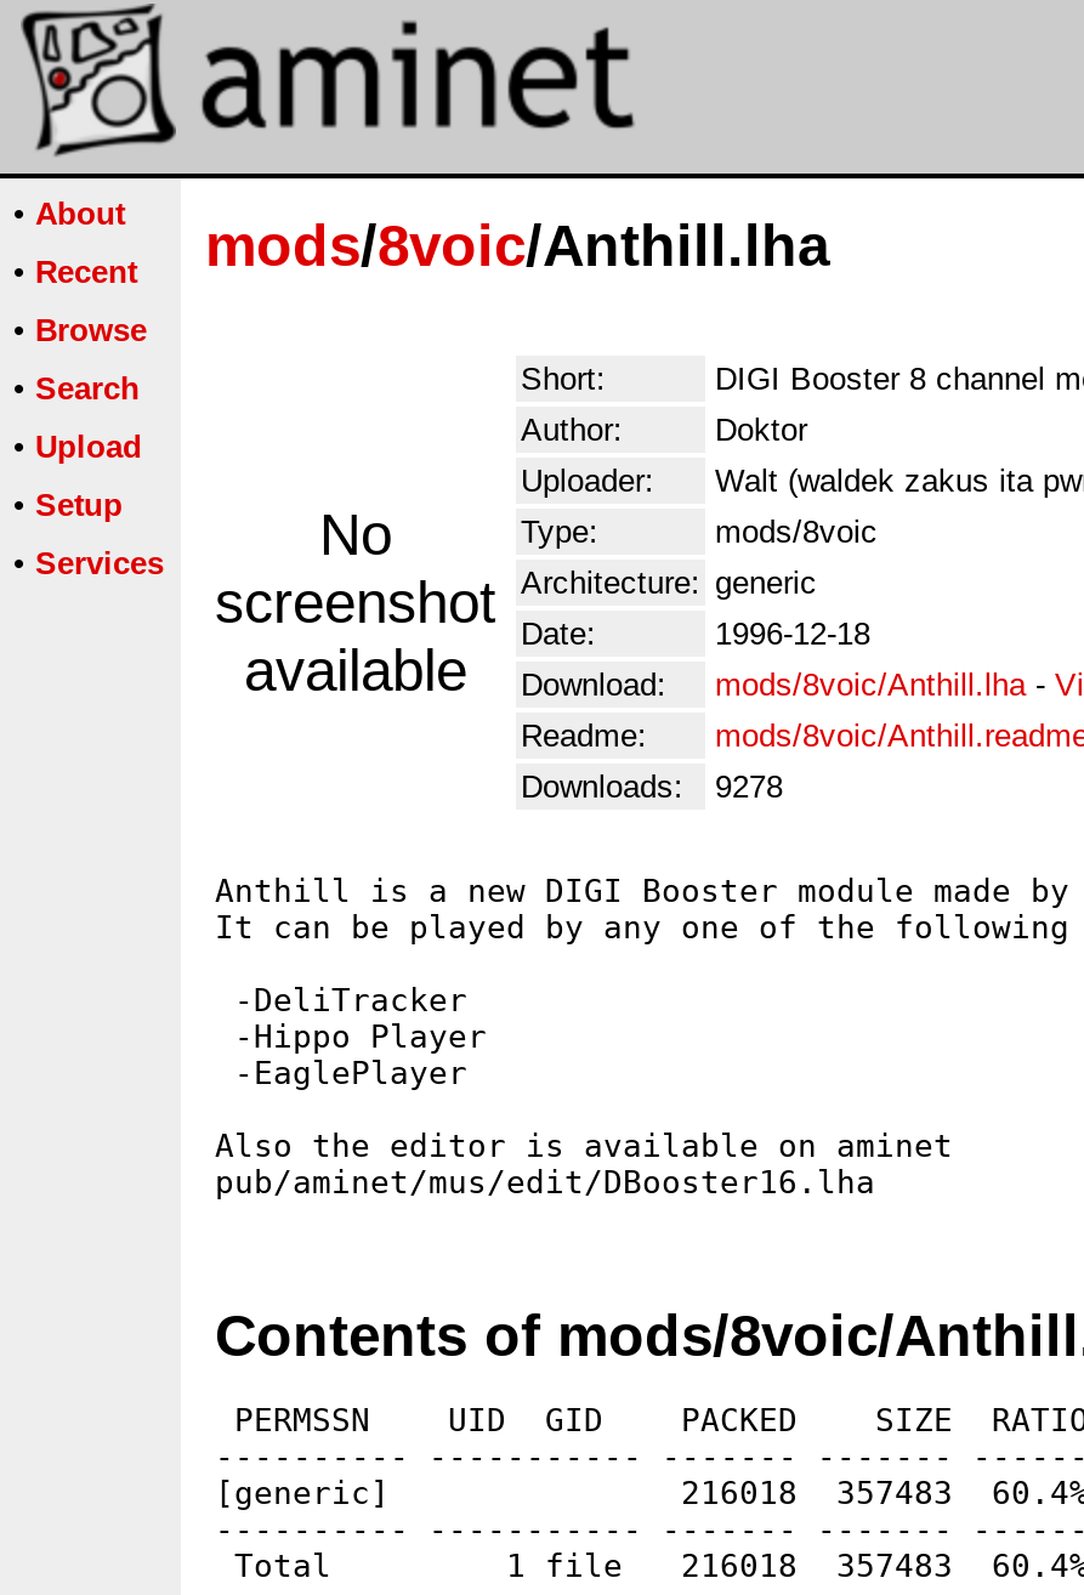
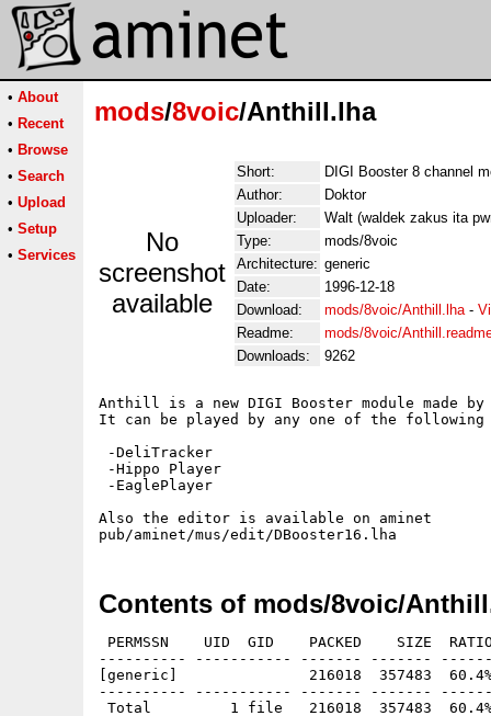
- Downloads: 9278
+ Downloads: 9262
